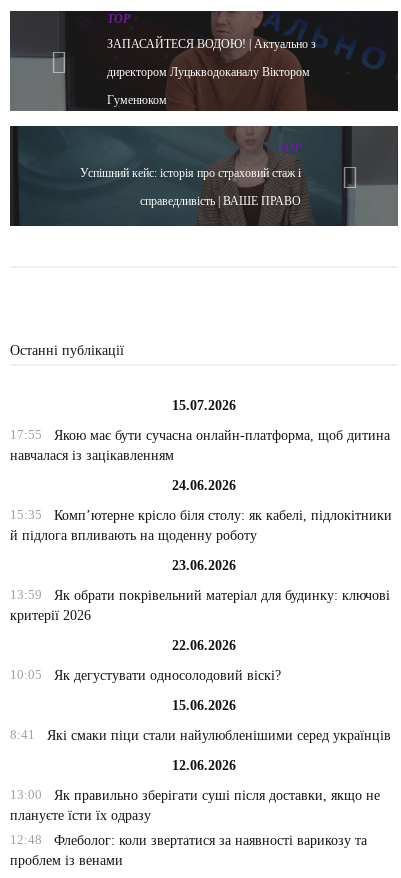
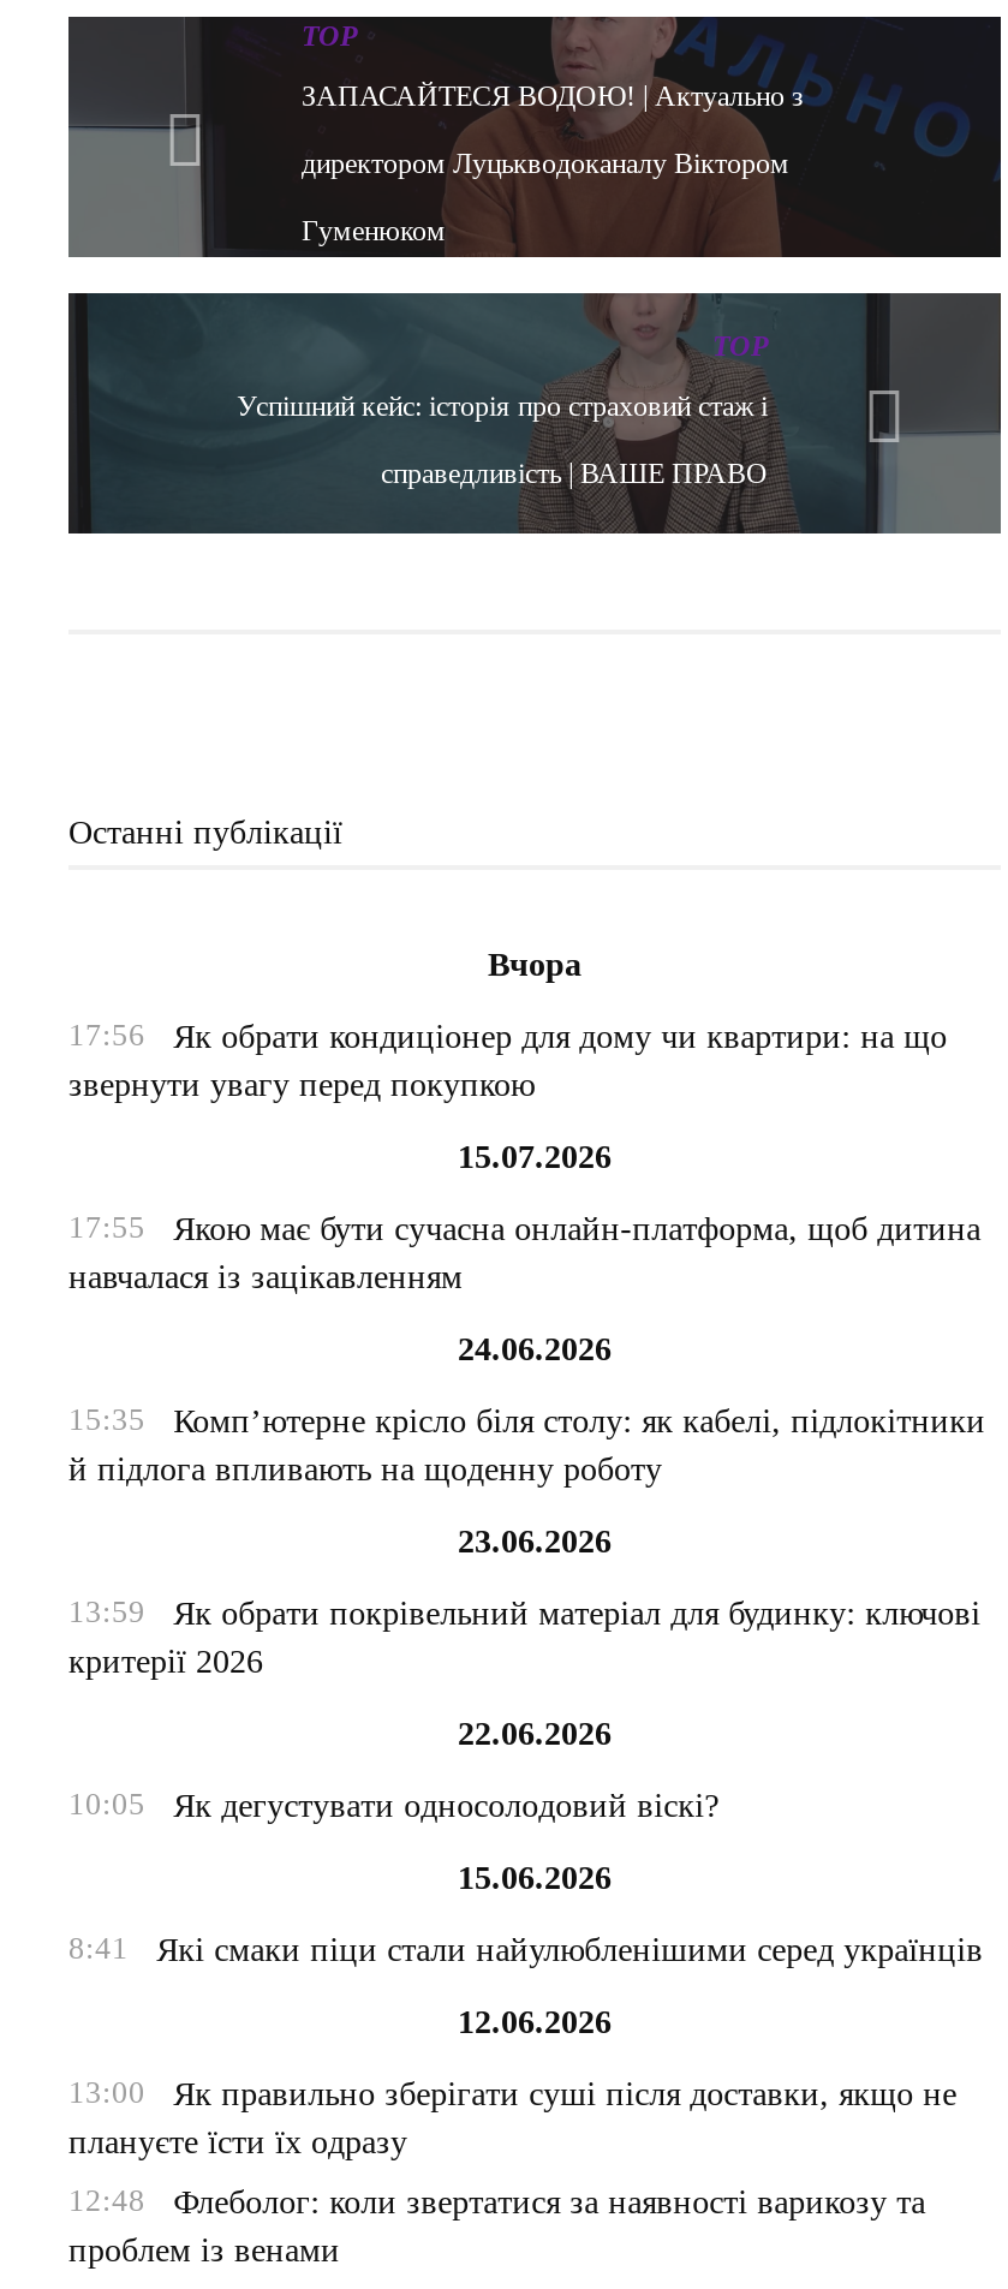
+ Вчора
+ 17:56
+ Як обрати кондиціонер для дому чи квартири: на що
+ звернути увагу перед покупкою
